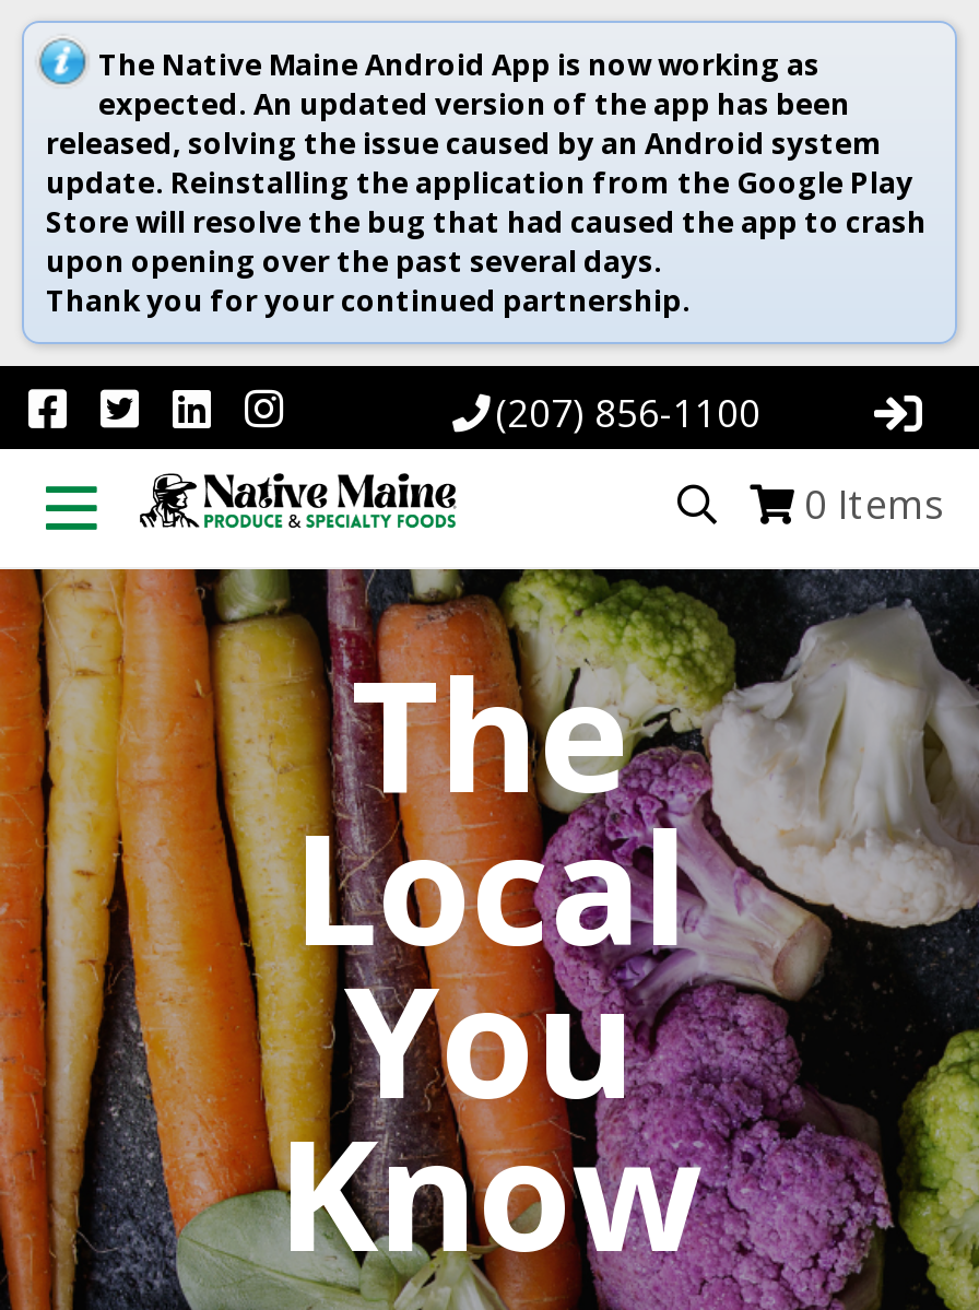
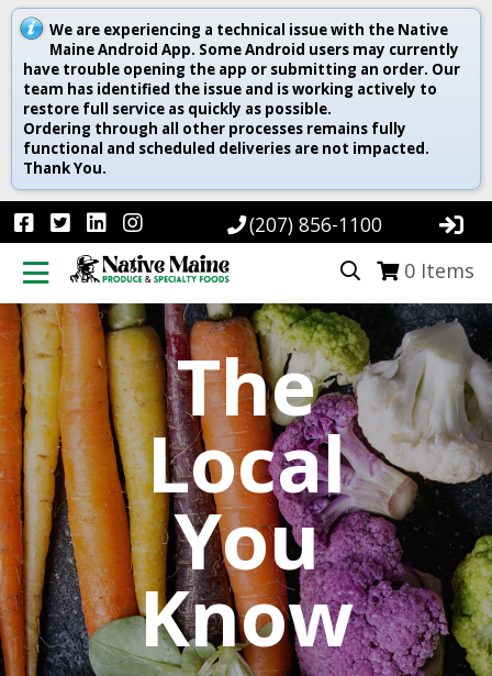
- The Native Maine Android App is now working as
- expected. An updated version of the app has been
- released, solving the issue caused by an Android system
- update. Reinstalling the application from the Google Play
- Store will resolve the bug that had caused the app to crash
- upon opening over the past several days.
- Thank you for your continued partnership.
+ We are experiencing a technical issue with the Native
+ Maine Android App. Some Android users may currently
+ have trouble opening the app or submitting an order. Our
+ team has identified the issue and is working actively to
+ restore full service as quickly as possible.
+ Ordering through all other processes remains fully
+ functional and scheduled deliveries are not impacted.
+ Thank You.
